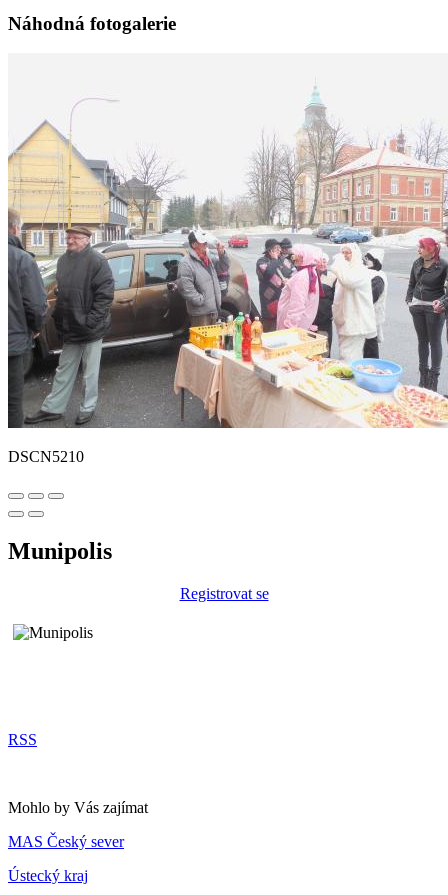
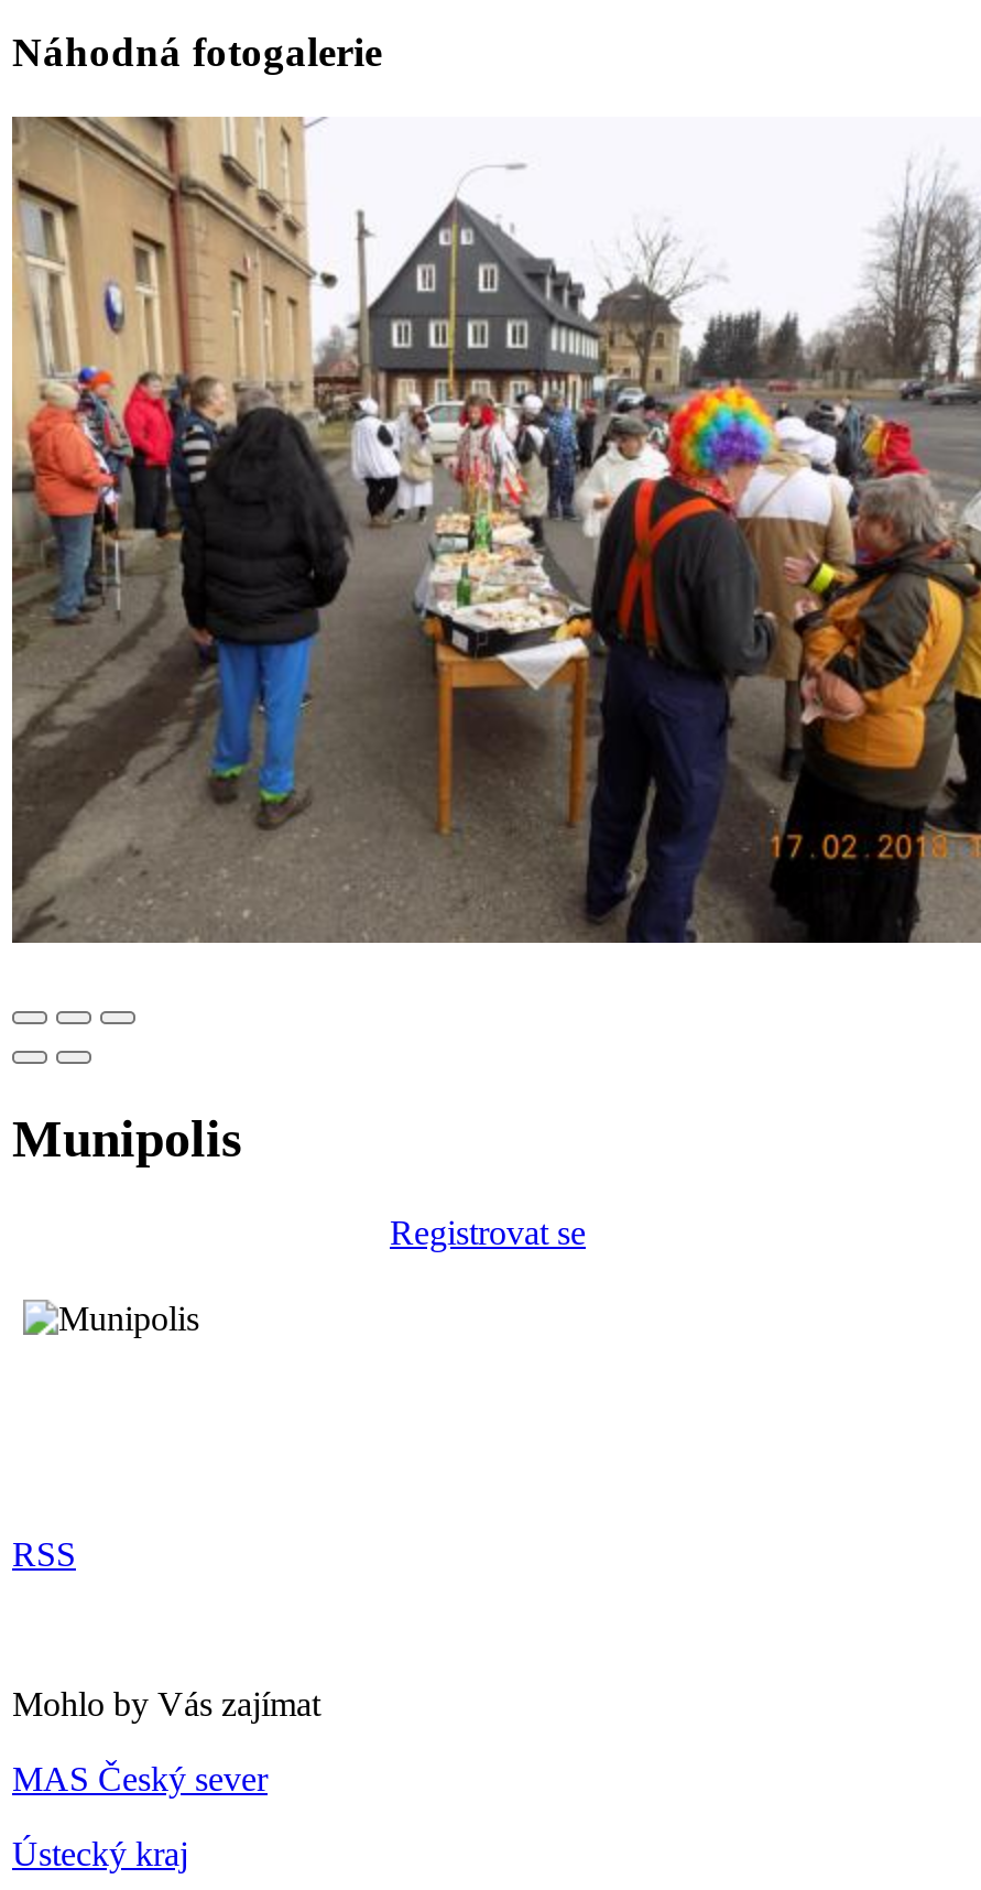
- [image]
+ [image]

- DSCN5210
